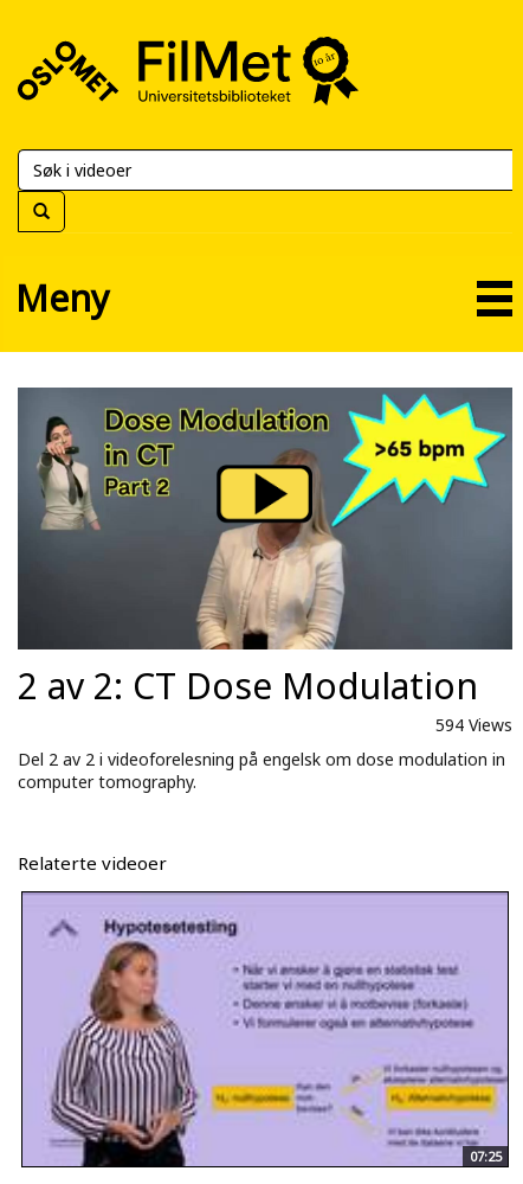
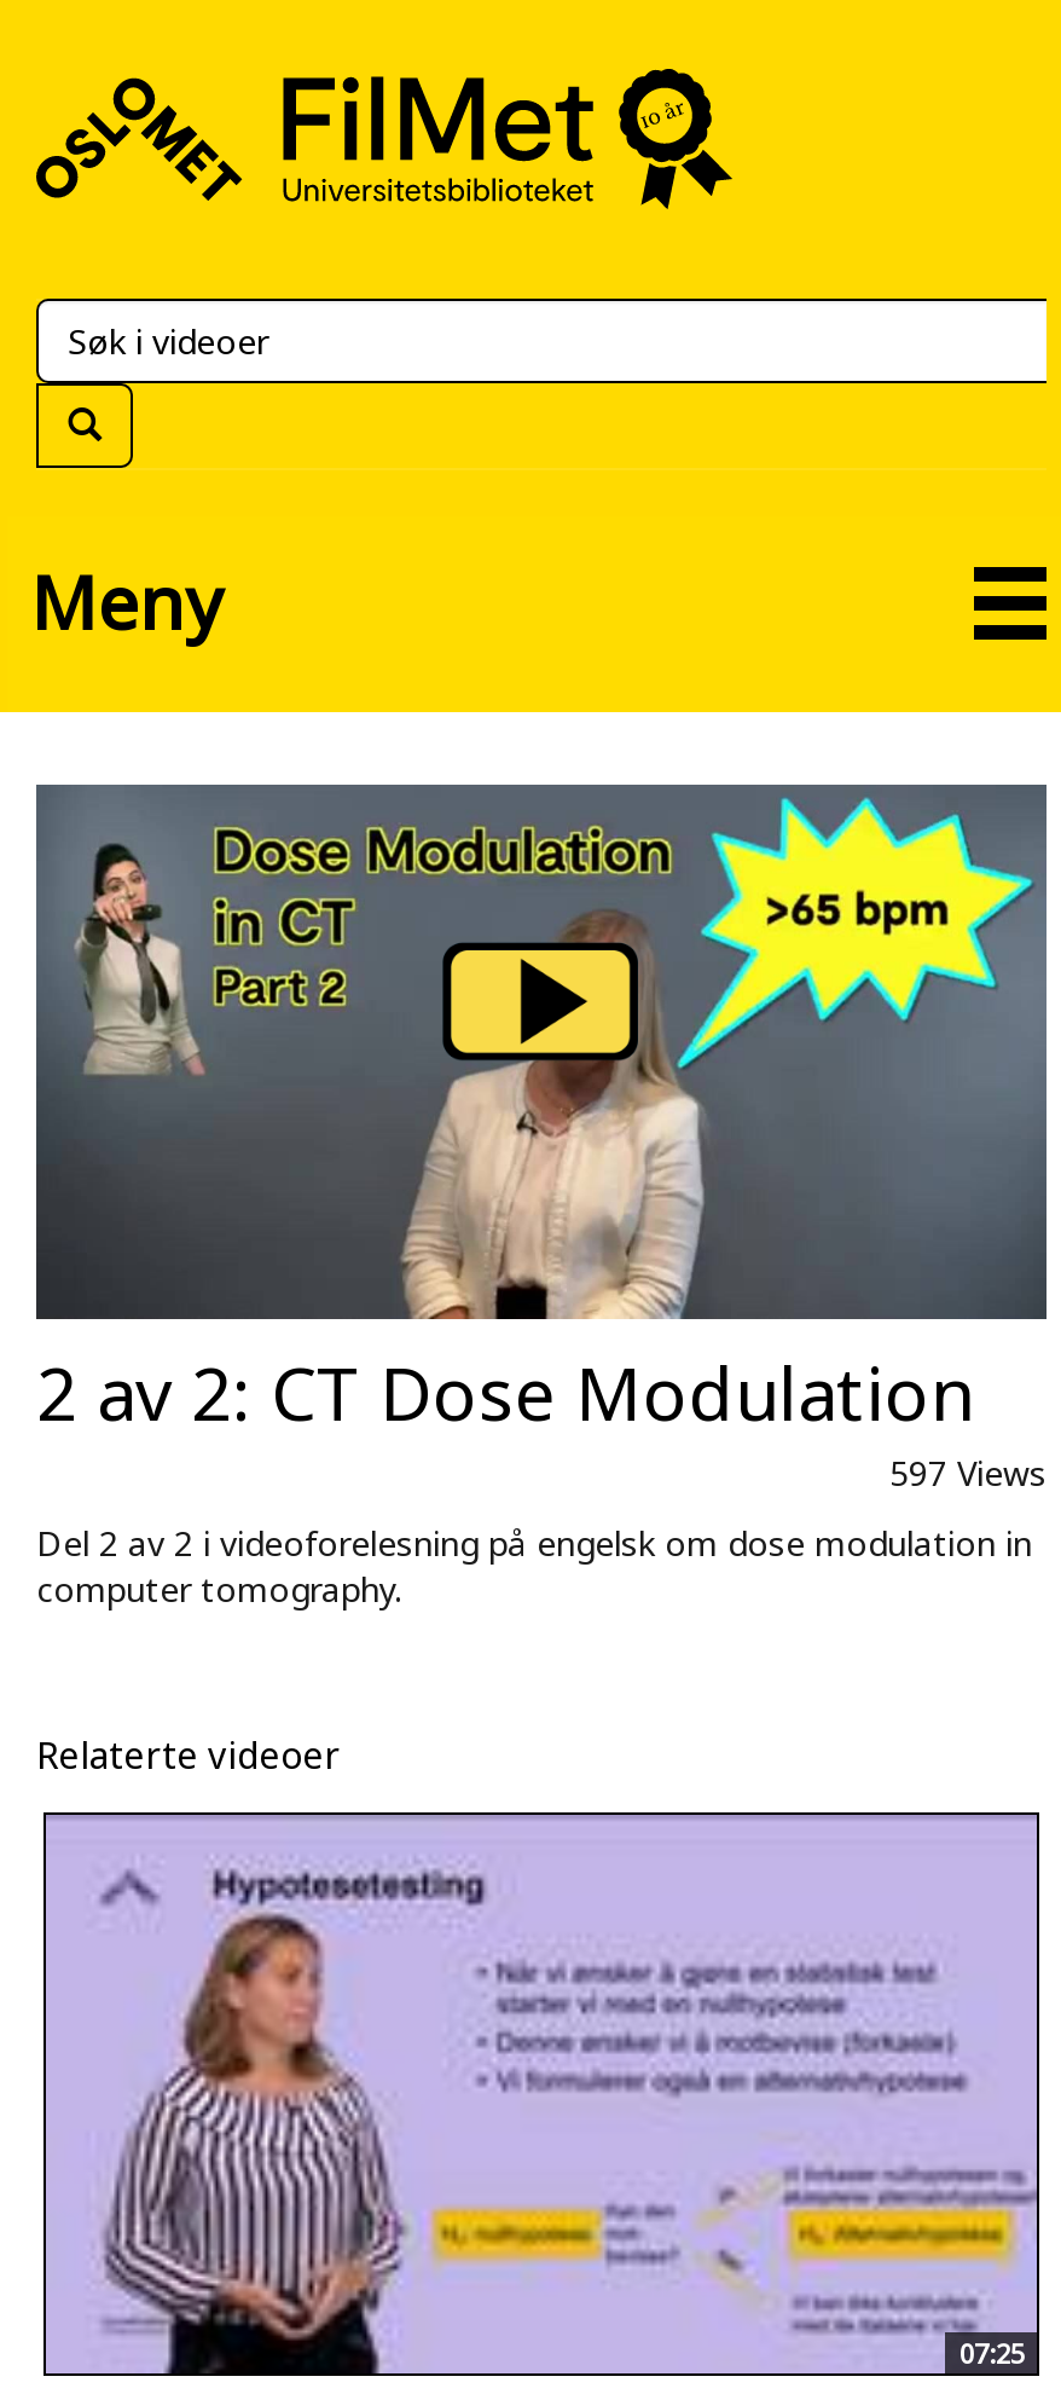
- 594 Views
+ 597 Views
